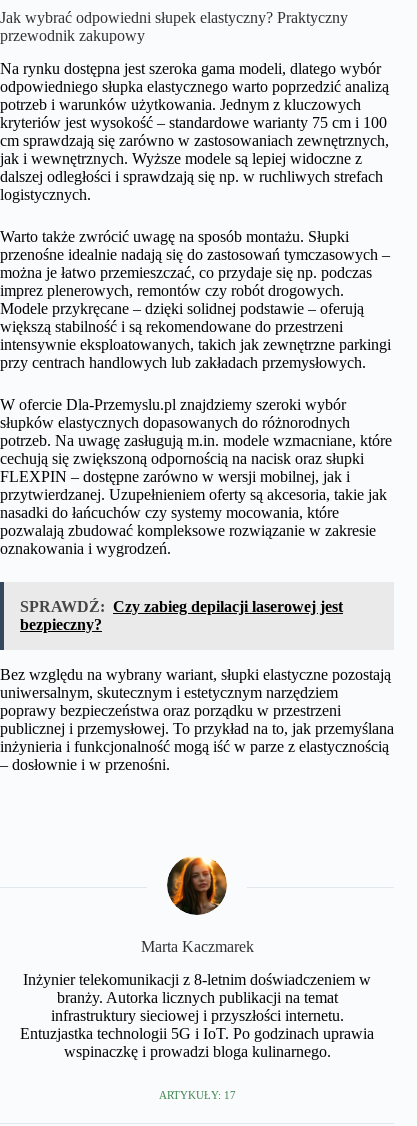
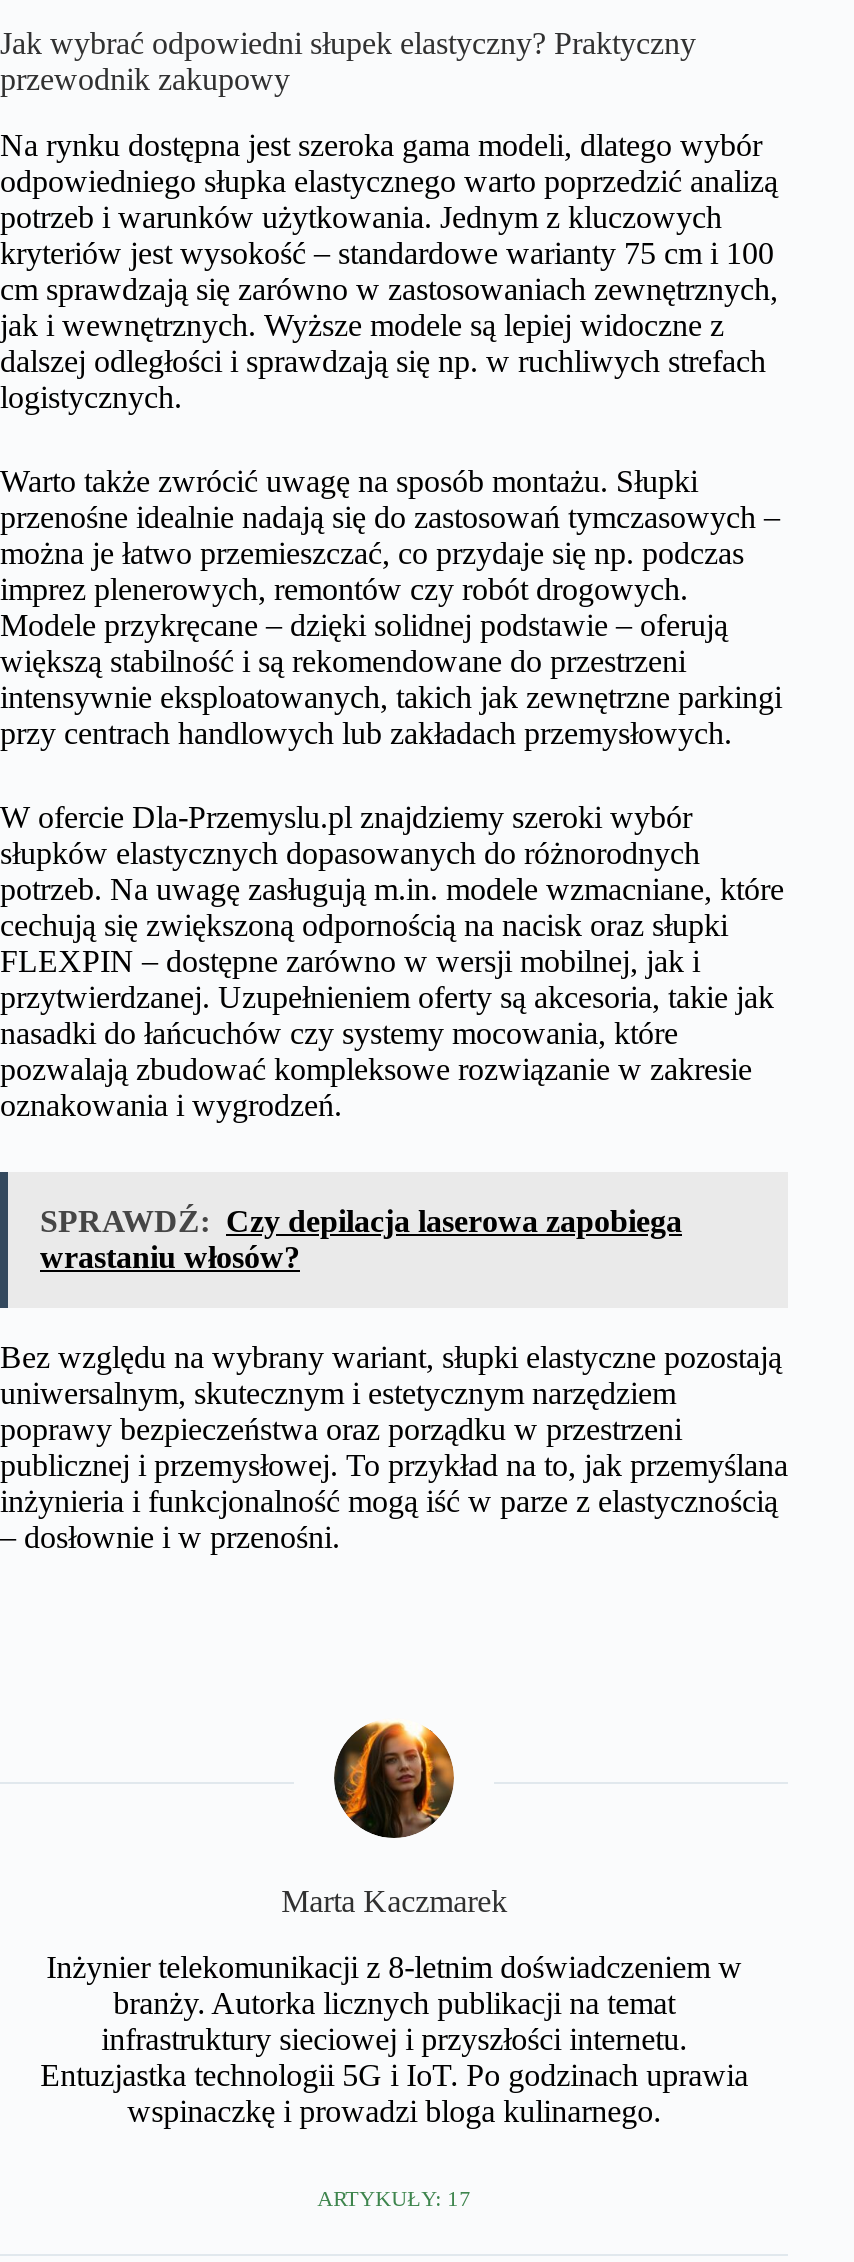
- SPRAWDŹ: Czy zabieg depilacji laserowej jest
- bezpieczny?
+ SPRAWDŹ: Czy depilacja laserowa zapobiega
+ wrastaniu włosów?
